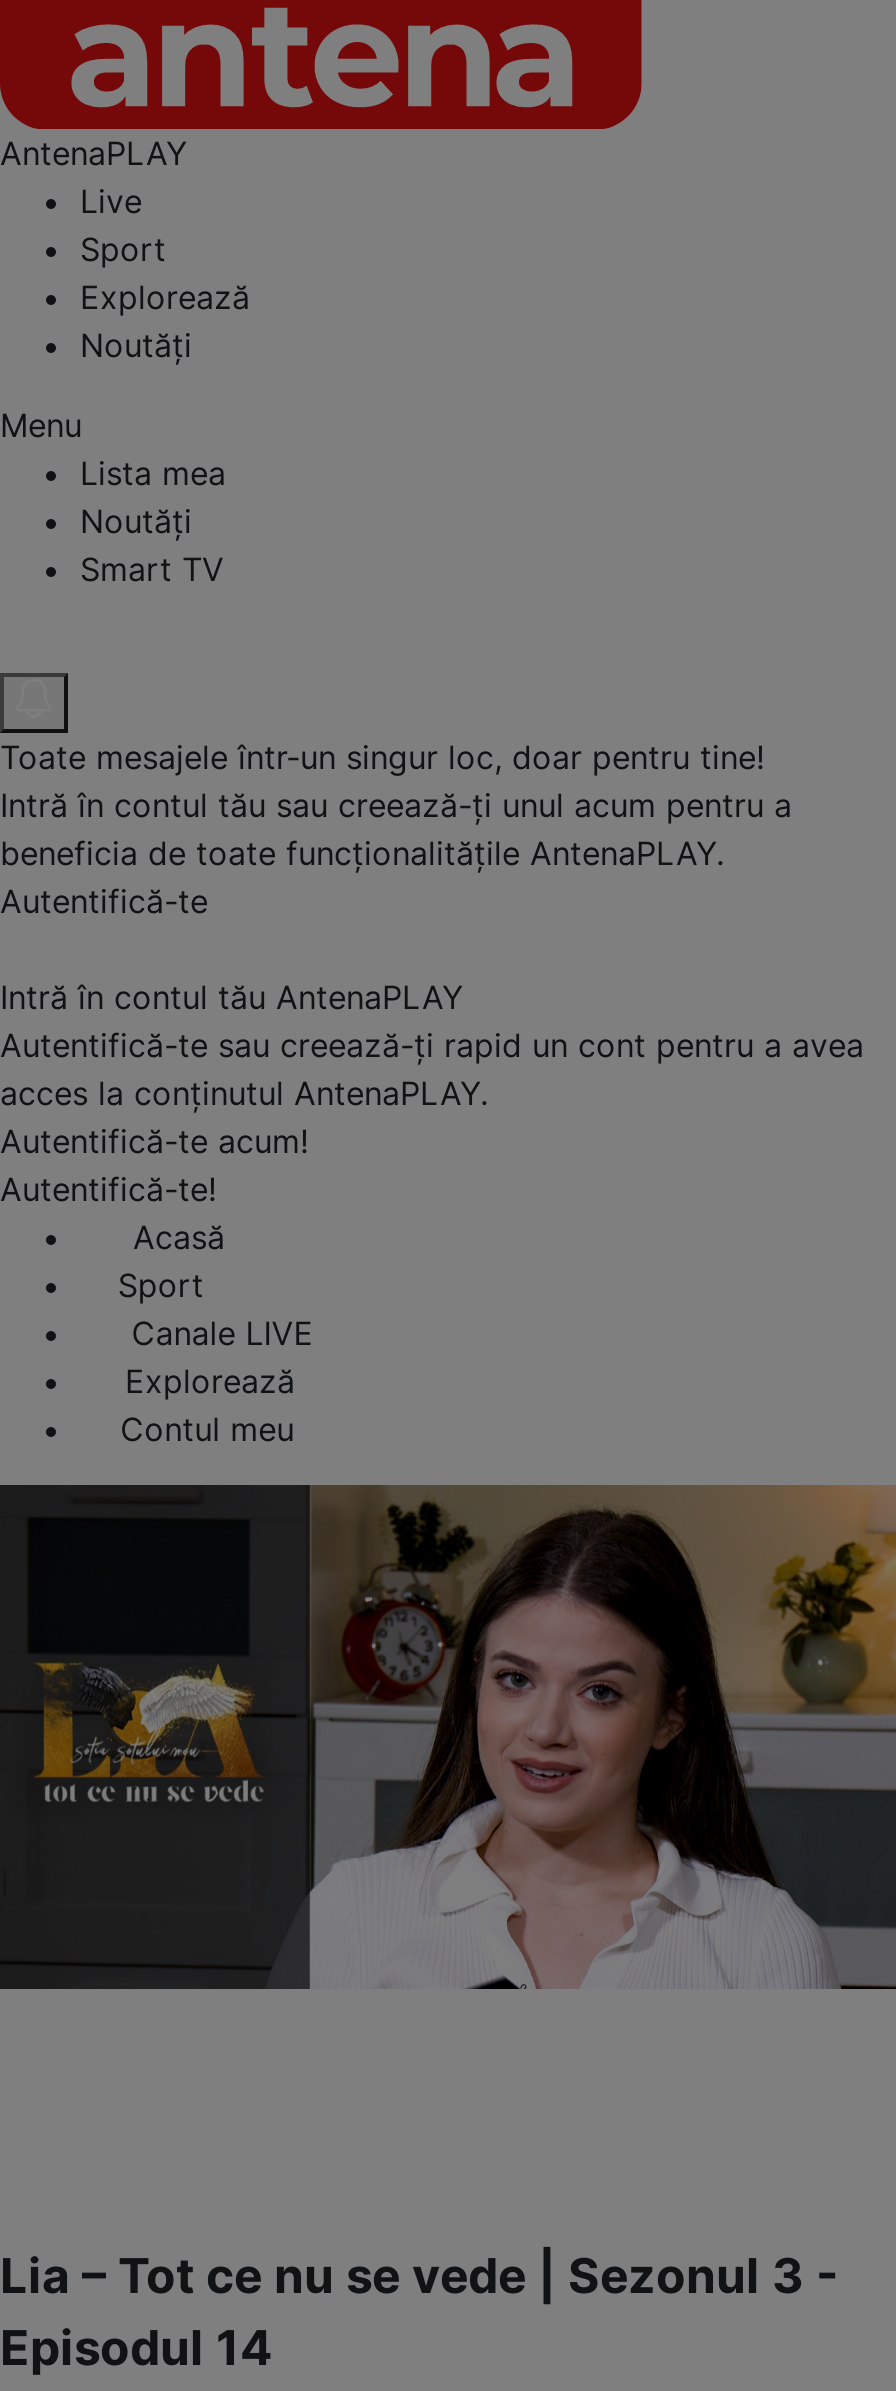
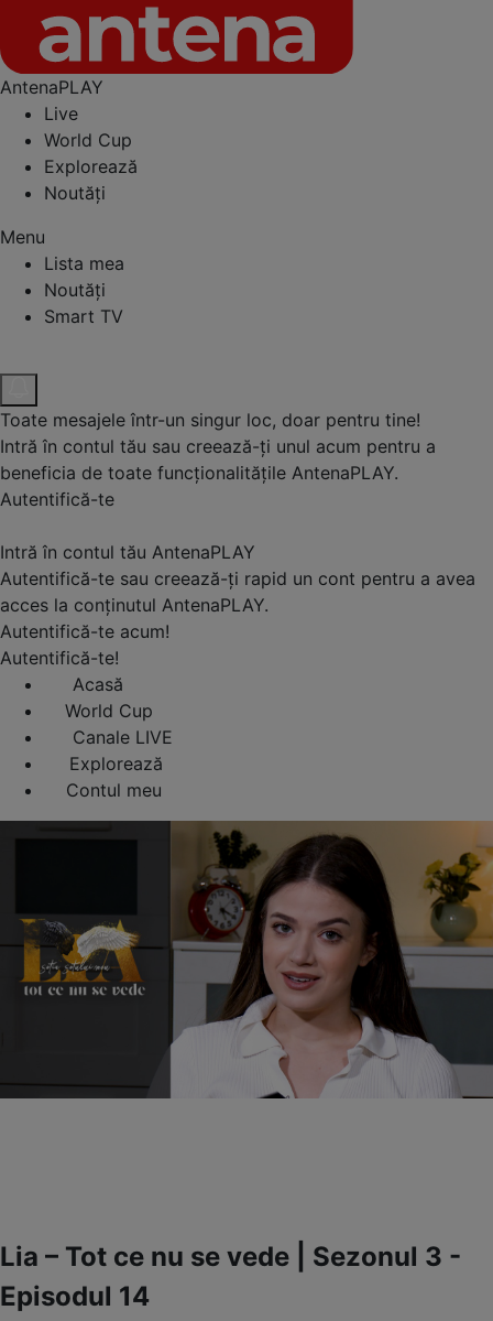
- Sport
+ World Cup

- Sport
+ World Cup
